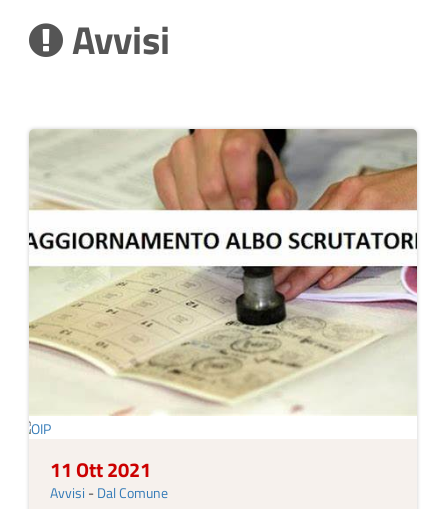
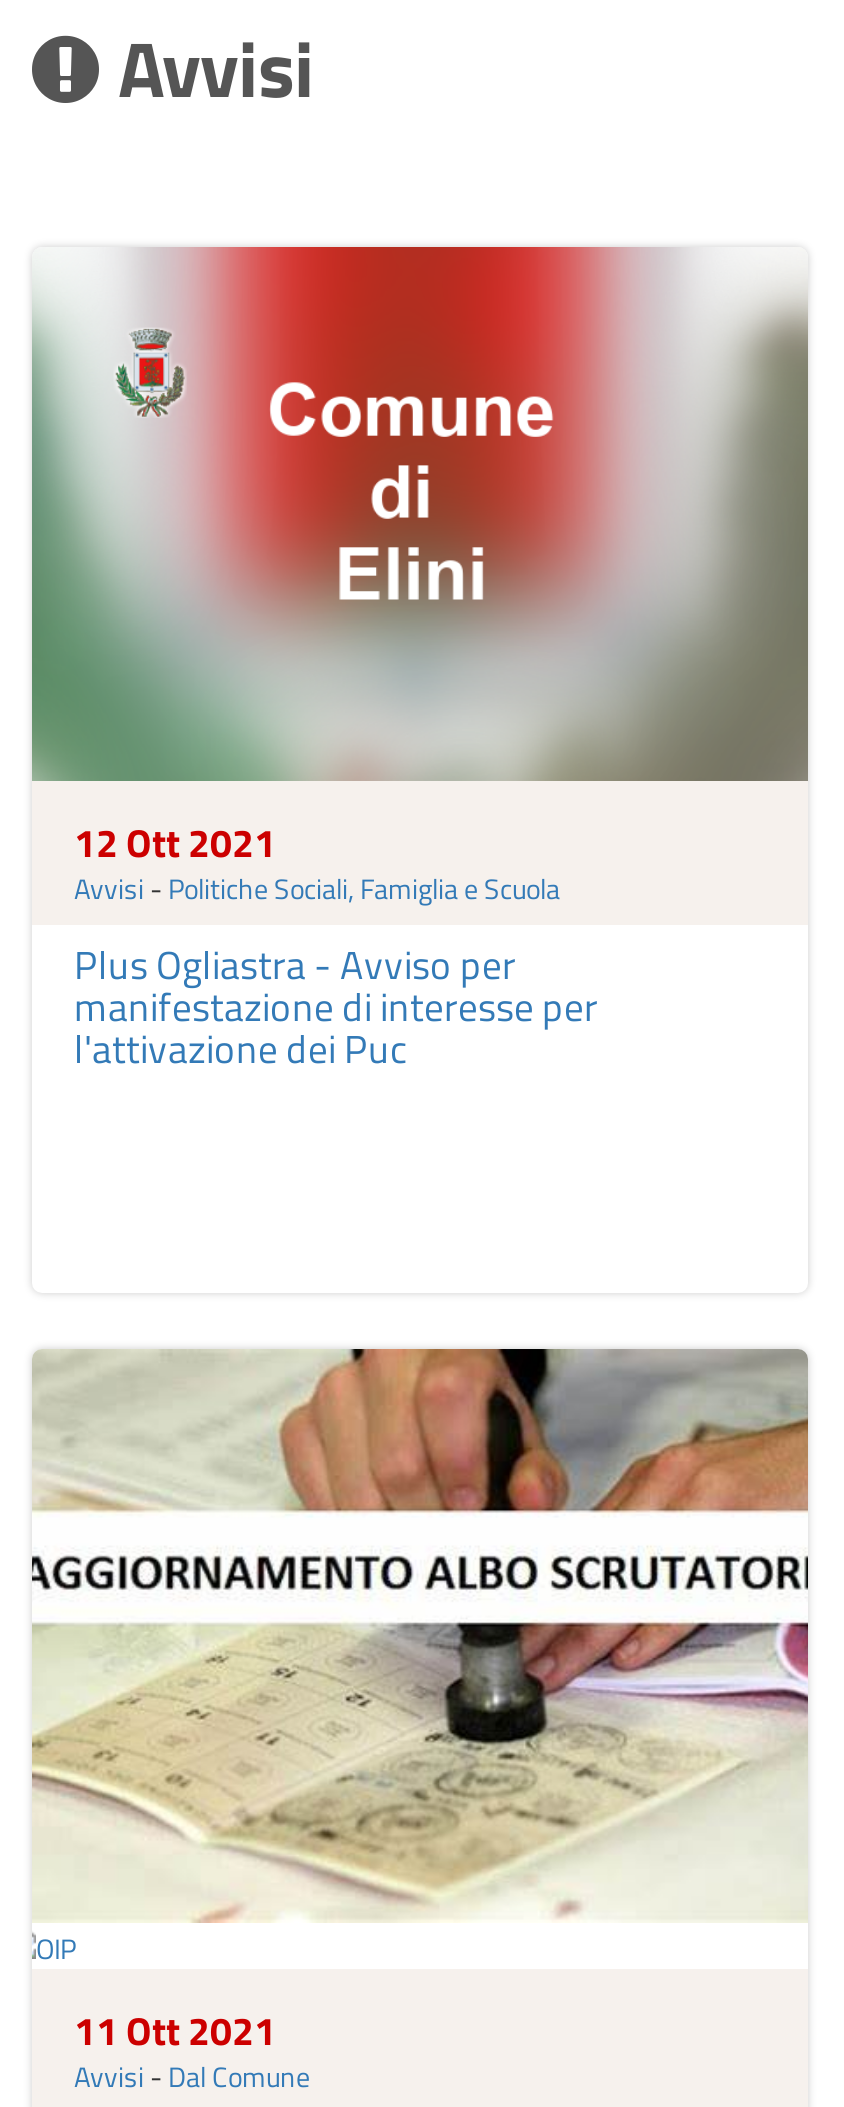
+ [image]
+ 12 Ott 2021
+ Avvisi - Politiche Sociali, Famiglia e Scuola
+ Plus Ogliastra - Avviso per
+ manifestazione di interesse per
+ l'attivazione dei Puc
